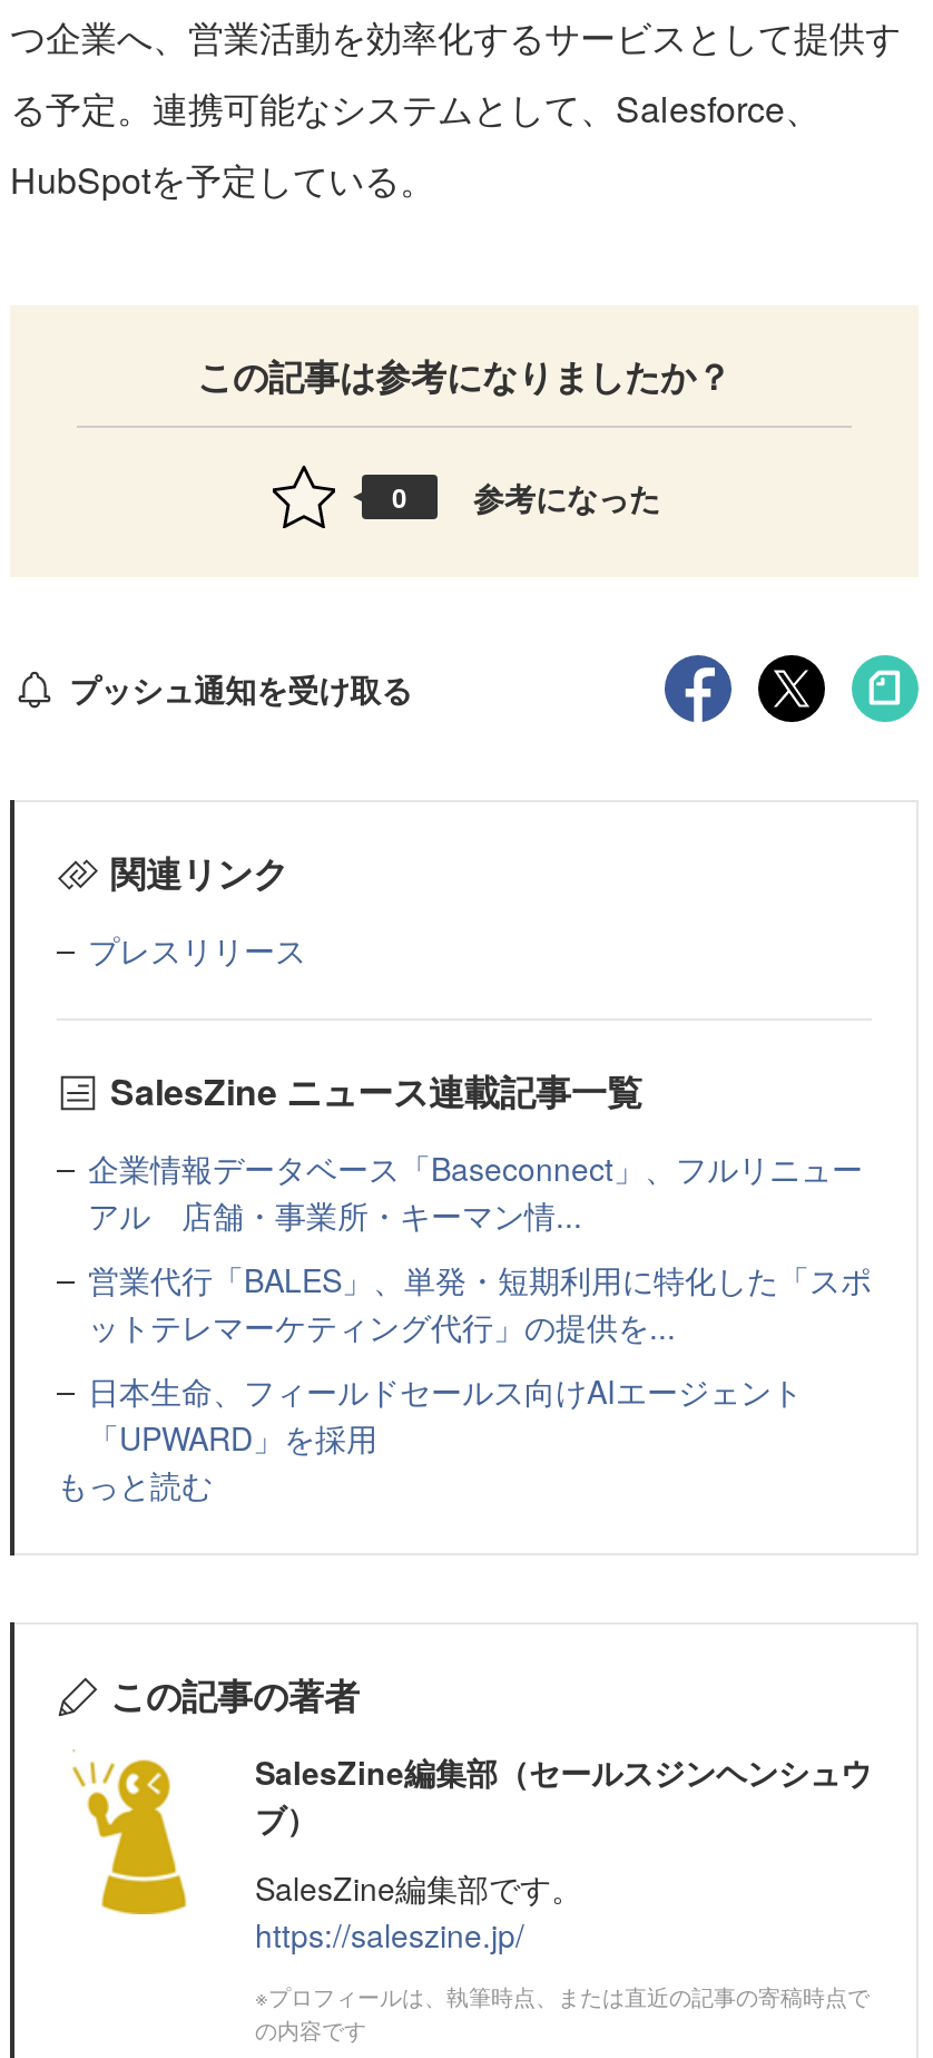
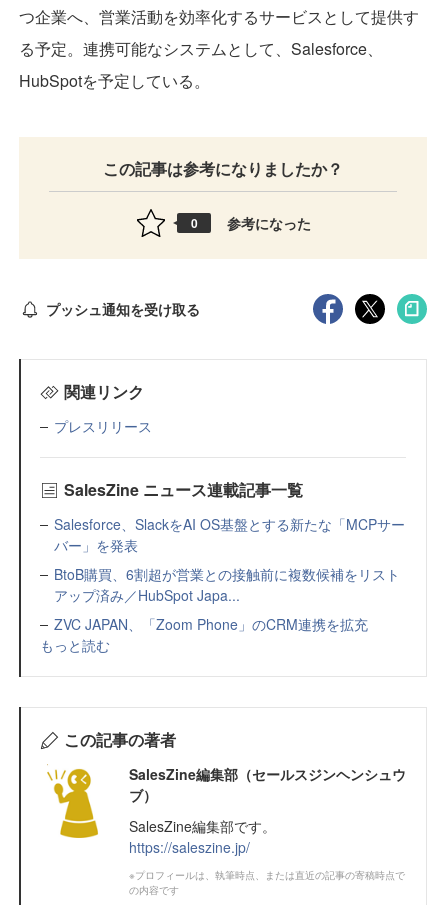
- 企業情報データベース「Baseconnect」、フルリニュー
- アル 店舗・事業所・キーマン情...
- 営業代行「BALES」、単発・短期利用に特化した「スポ
- ットテレマーケティング代行」の提供を...
- 日本生命、フィールドセールス向けAIエージェント
- 「UPWARD」を採用
+ Salesforce、SlackをAI OS基盤とする新たな「MCPサー
+ バー」を発表
+ BtoB購買、6割超が営業との接触前に複数候補をリスト
+ アップ済み／HubSpot Japa...
+ ZVC JAPAN、「Zoom Phone」のCRM連携を拡充
